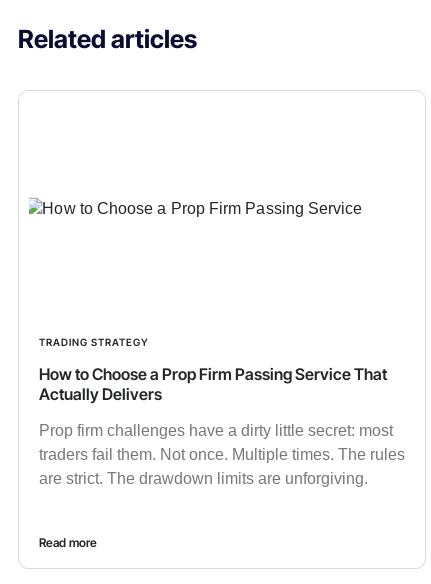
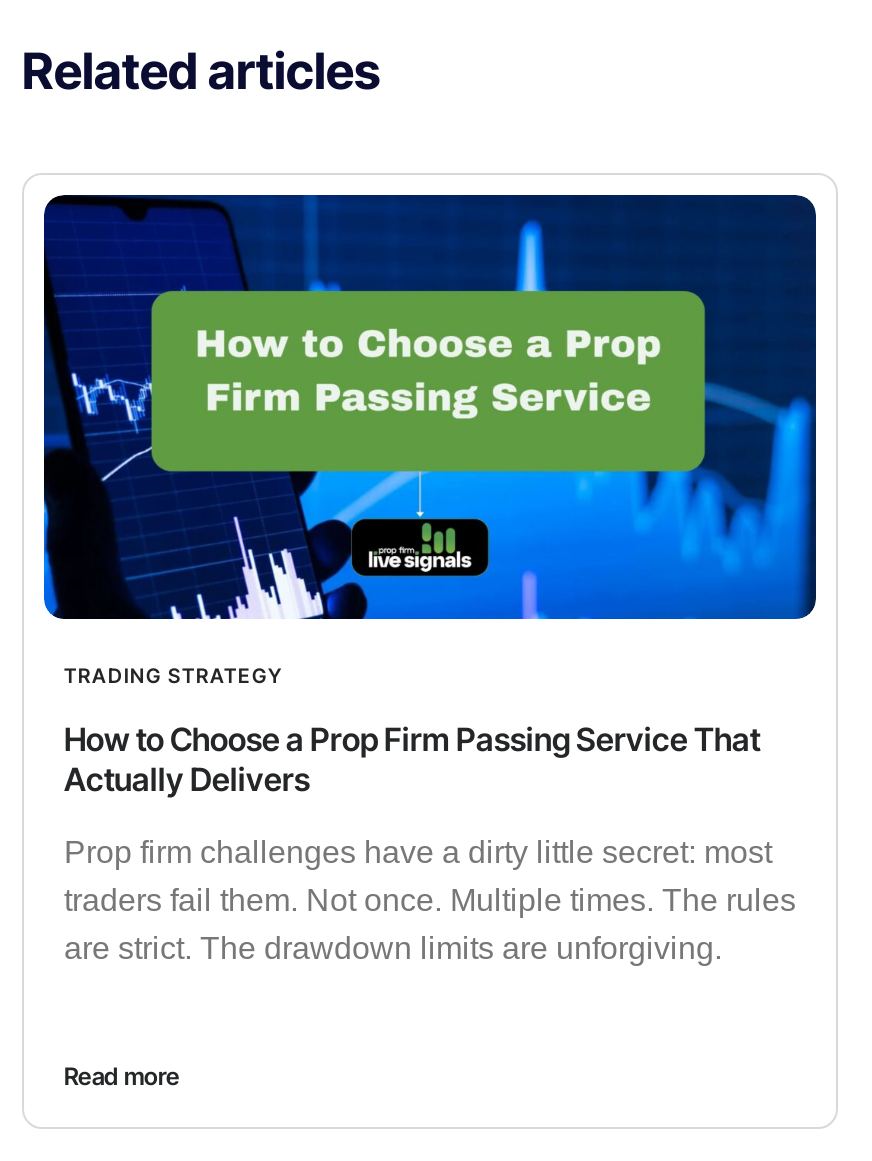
+ [image]
